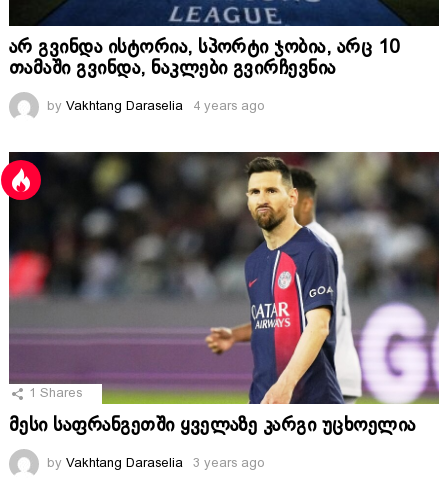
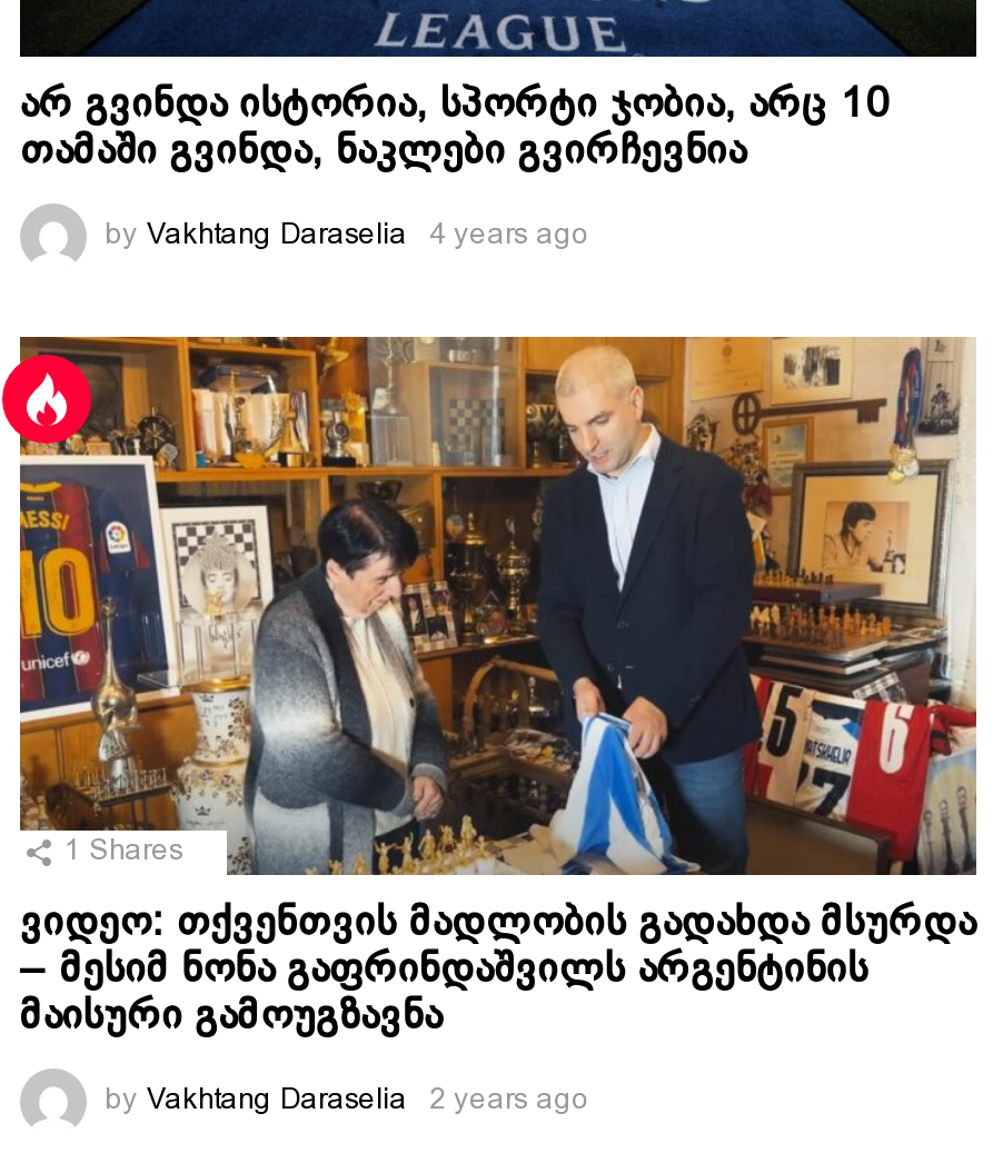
- [image]
- მესი საფრანგეთში ყველაზე კარგი უცხოელია
+ [image]
+ ვიდეო: თქვენთვის მადლობის გადახდა მსურდა
+ – მესიმ ნონა გაფრინდაშვილს არგენტინის
+ მაისური გამოუგზავნა

- by Vakhtang Daraselia 3 years ago
+ by Vakhtang Daraselia 2 years ago
